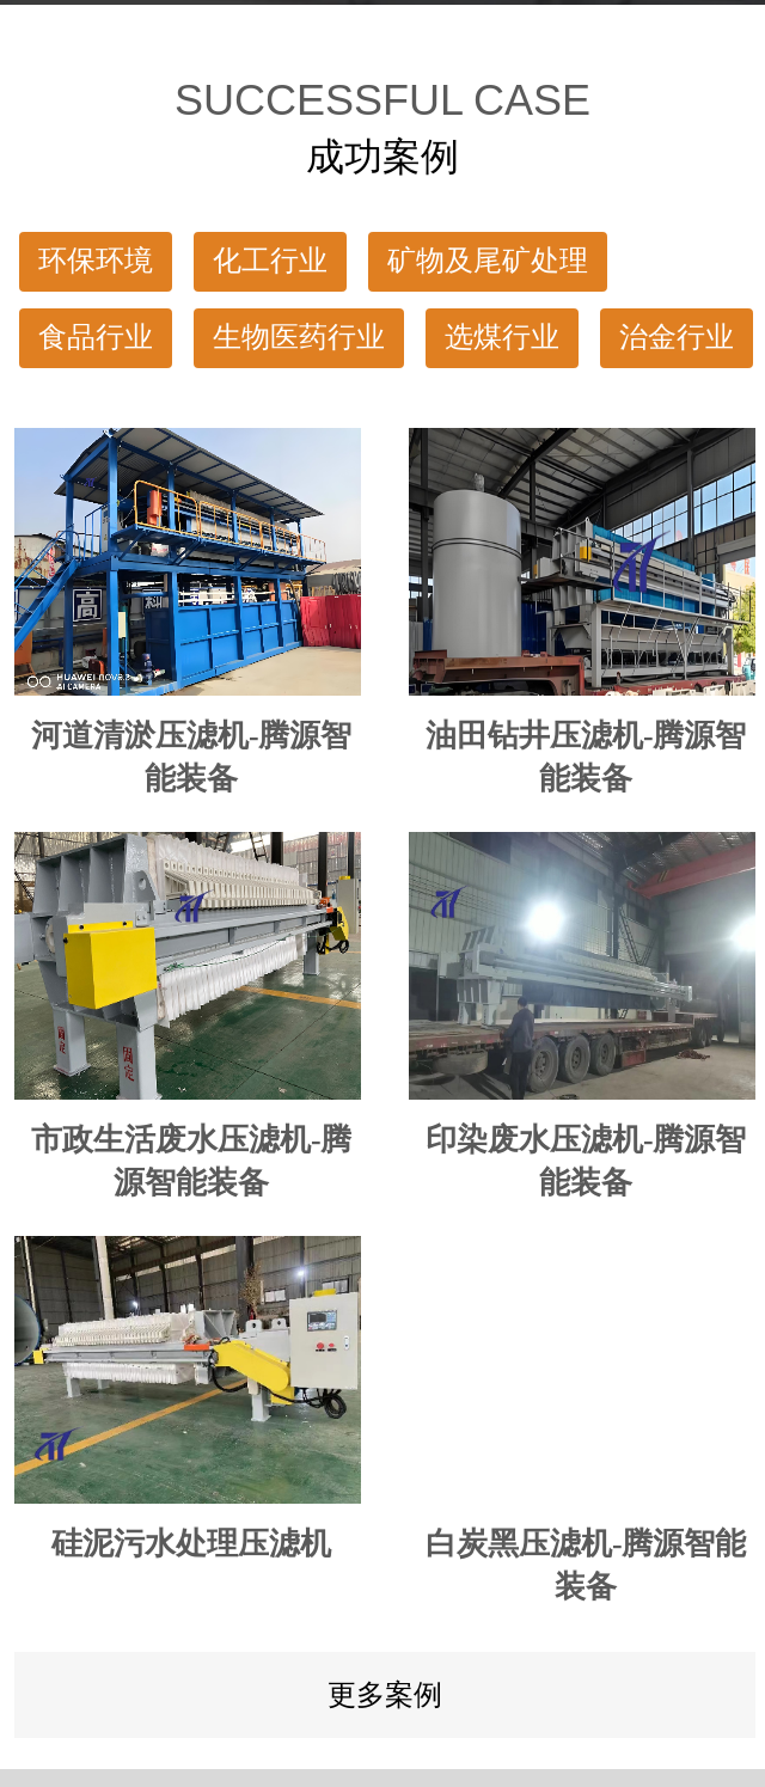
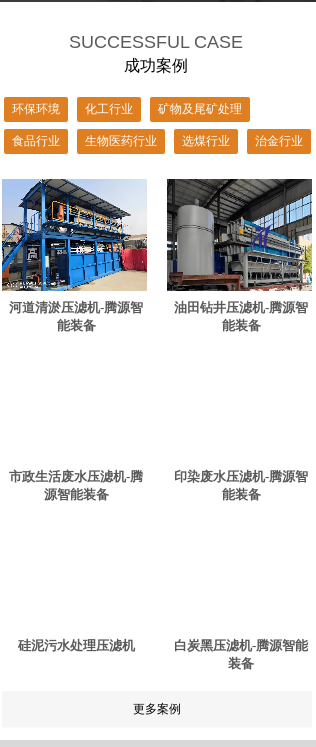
- [image]

- [image]

- [image]
